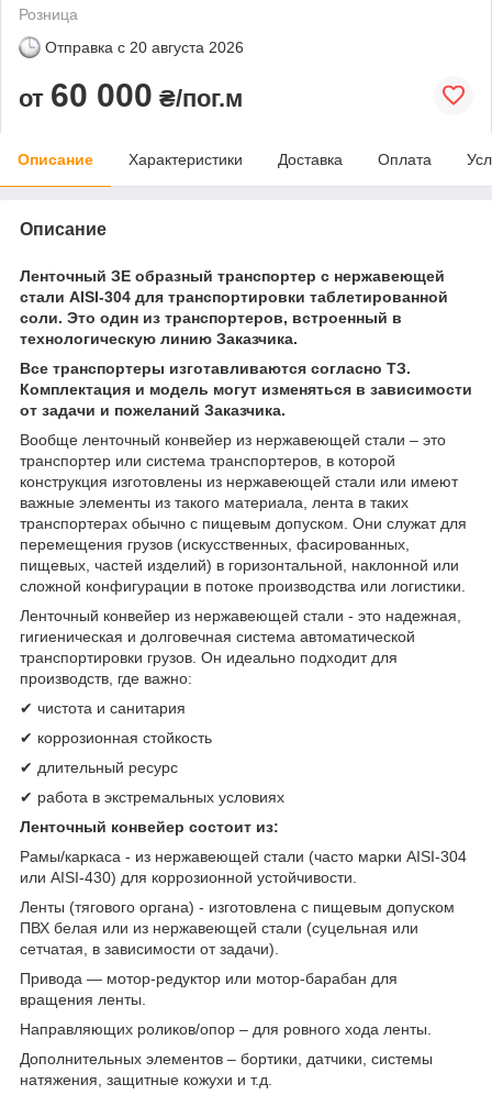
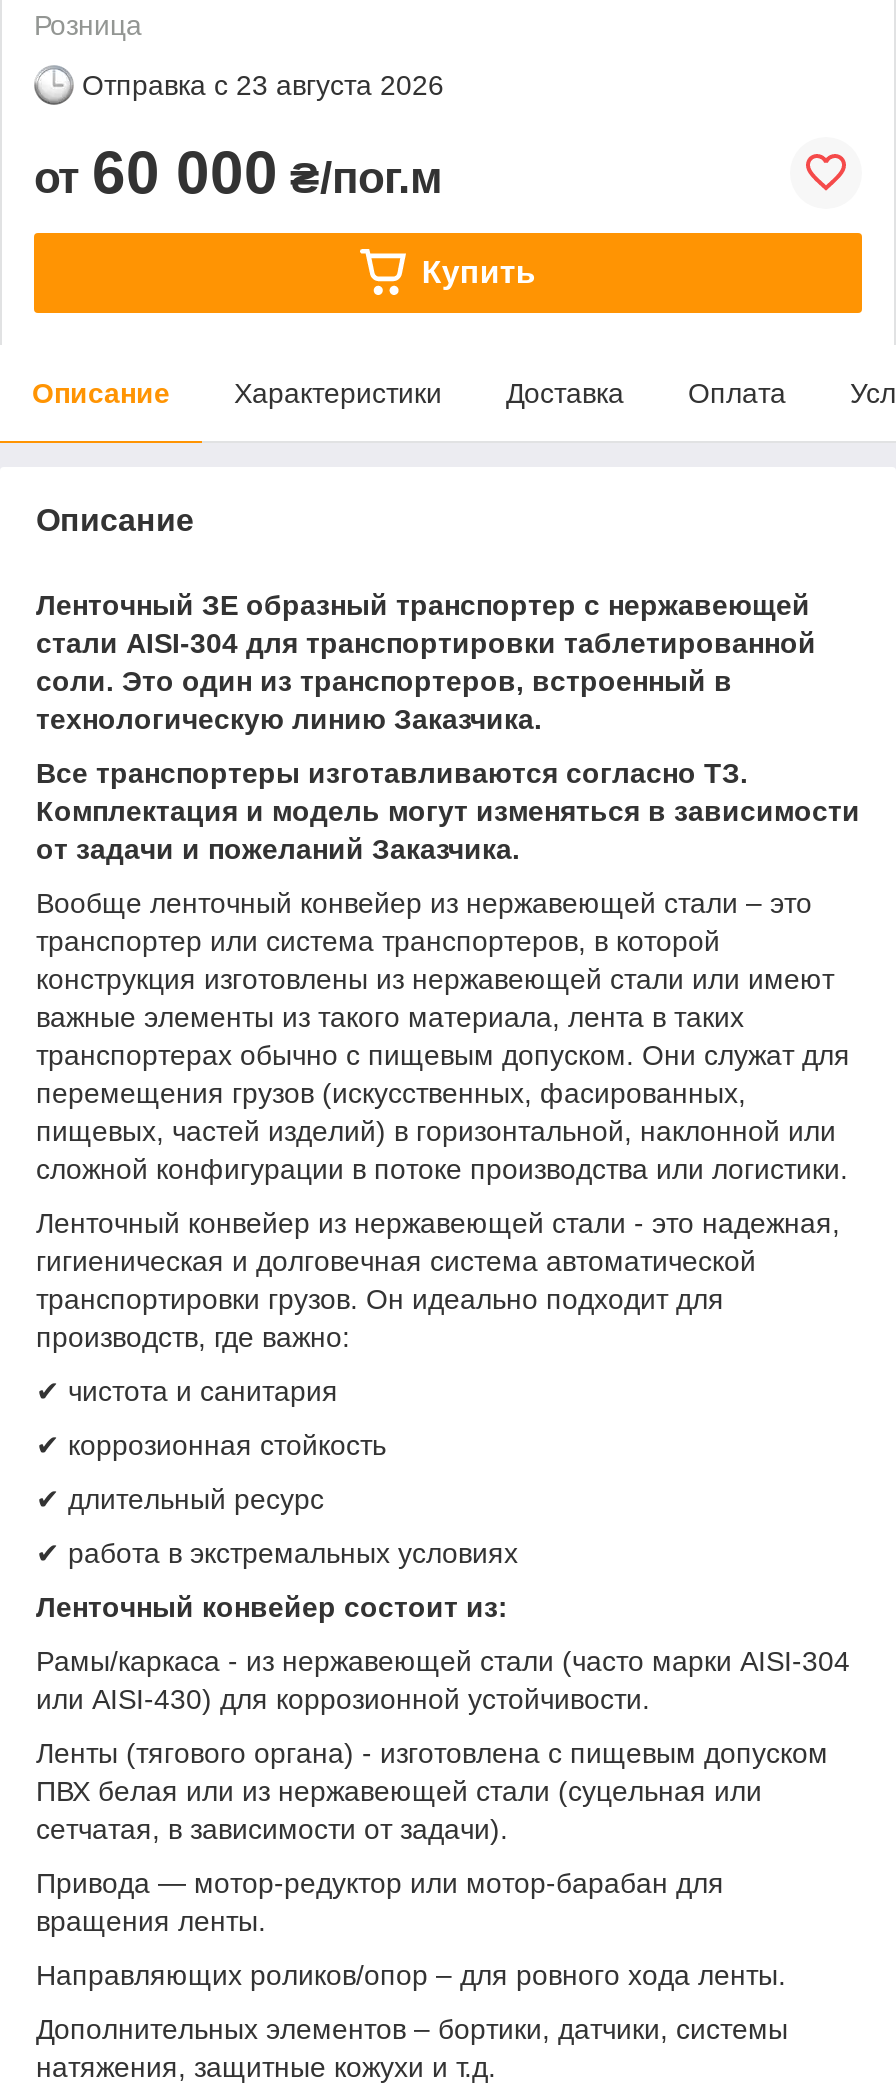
- Отправка с 20 августа 2026
+ Отправка с 23 августа 2026

+ Купить
